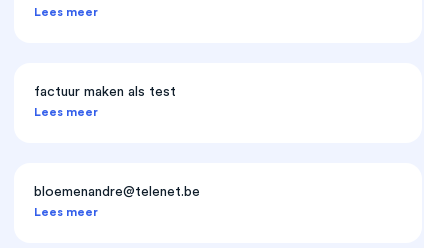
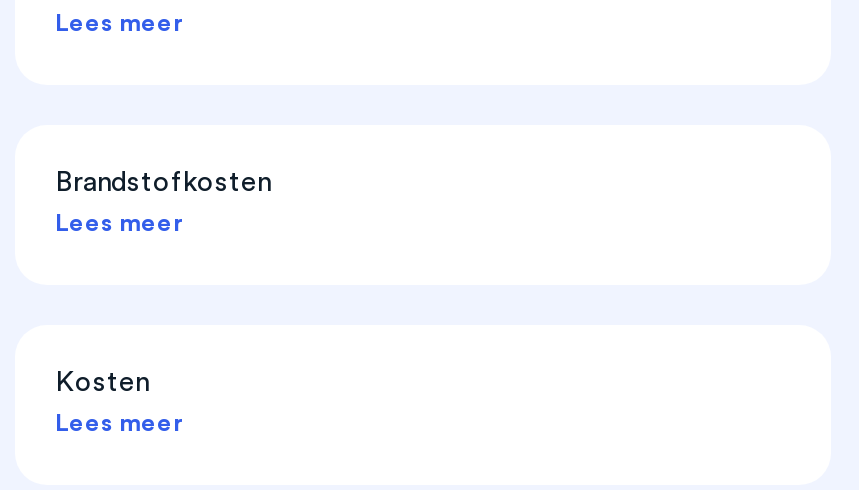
- factuur maken als test
+ Brandstofkosten

- bloemenandre@telenet.be
+ Kosten
